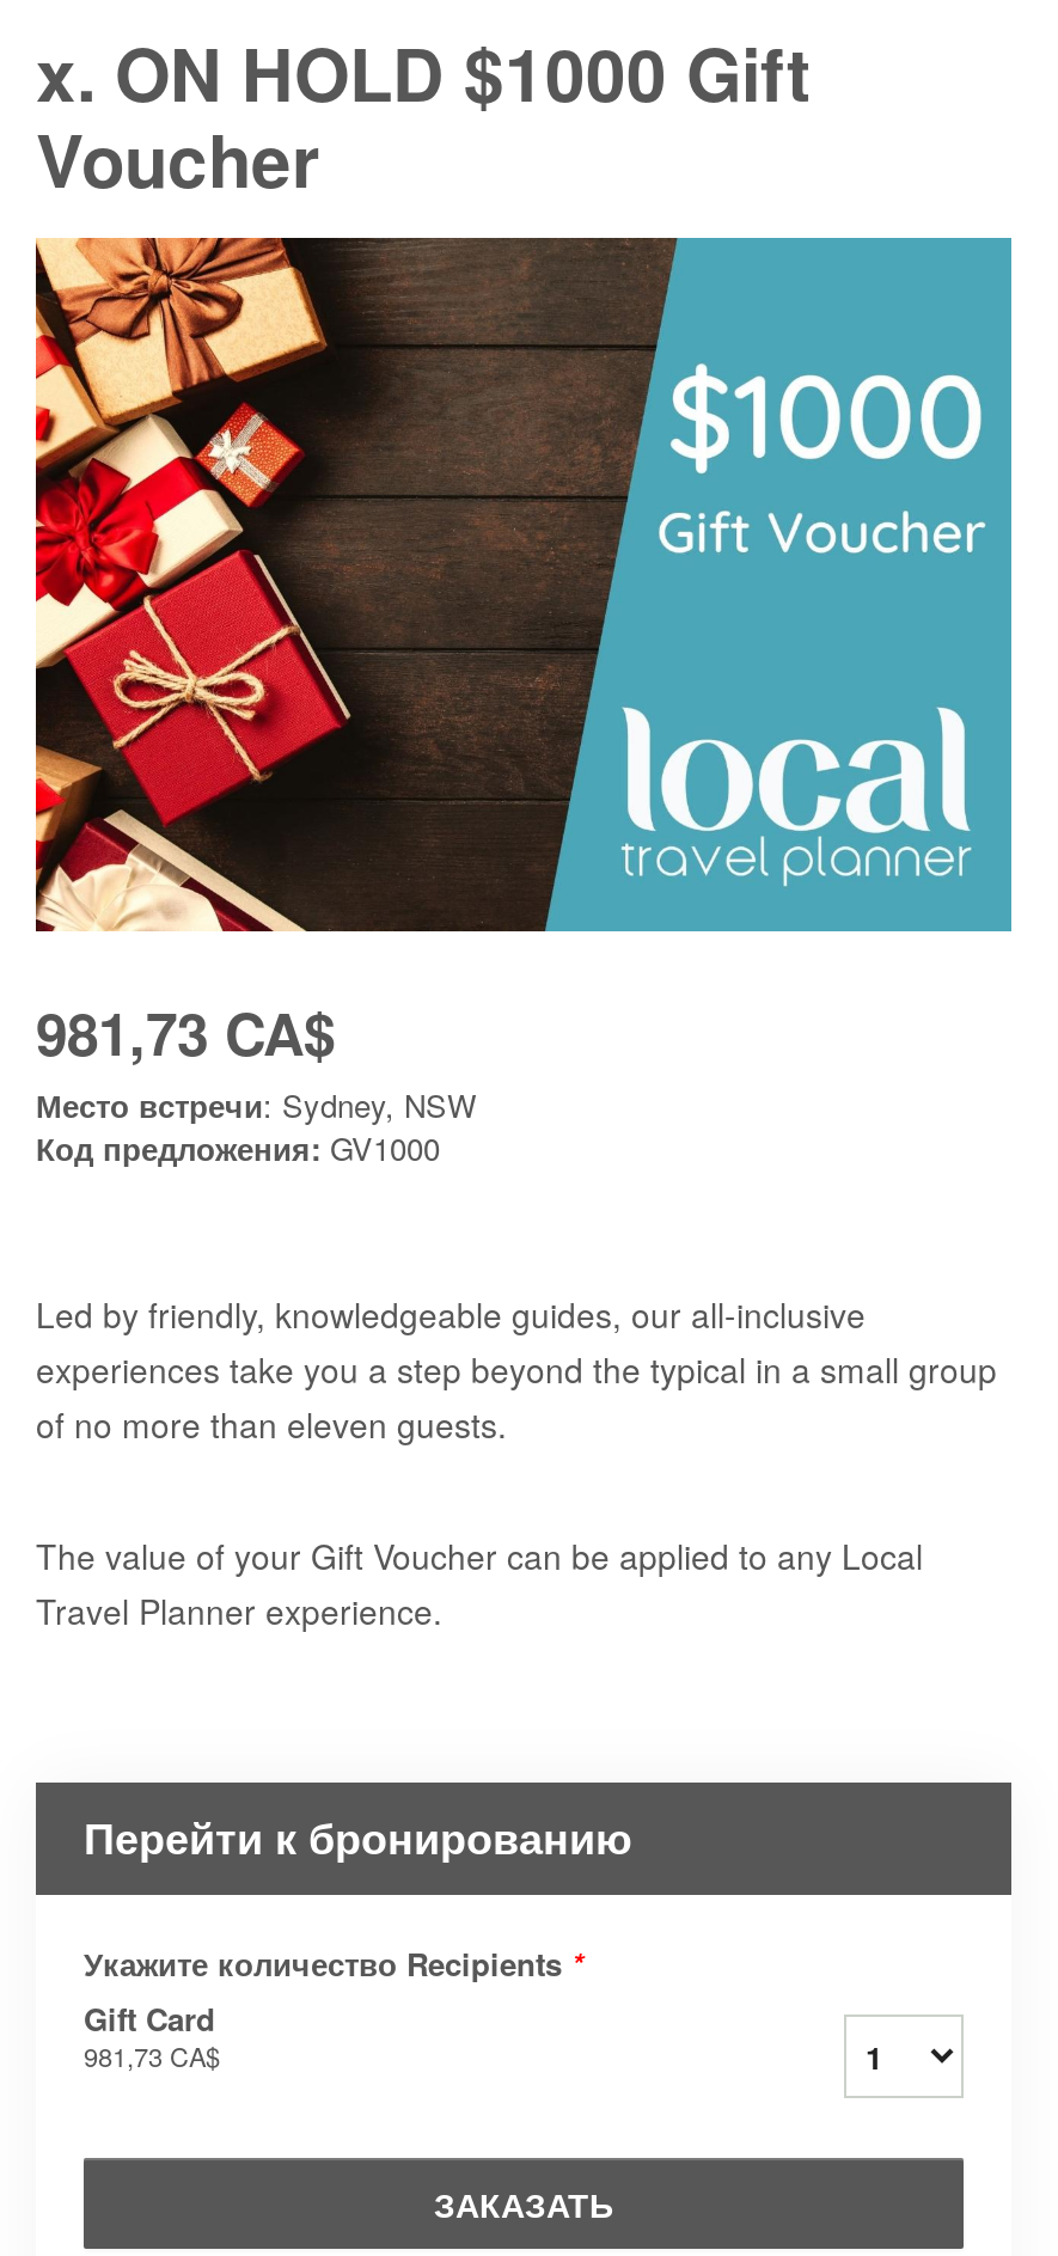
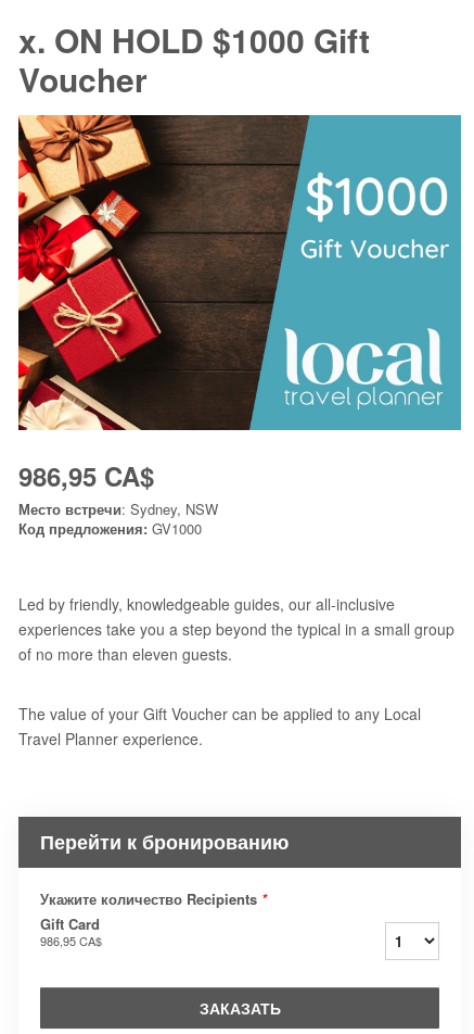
- 981,73 CA$
+ 986,95 CA$

- 981,73 CA$
+ 986,95 CA$
